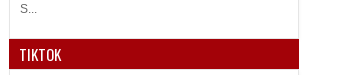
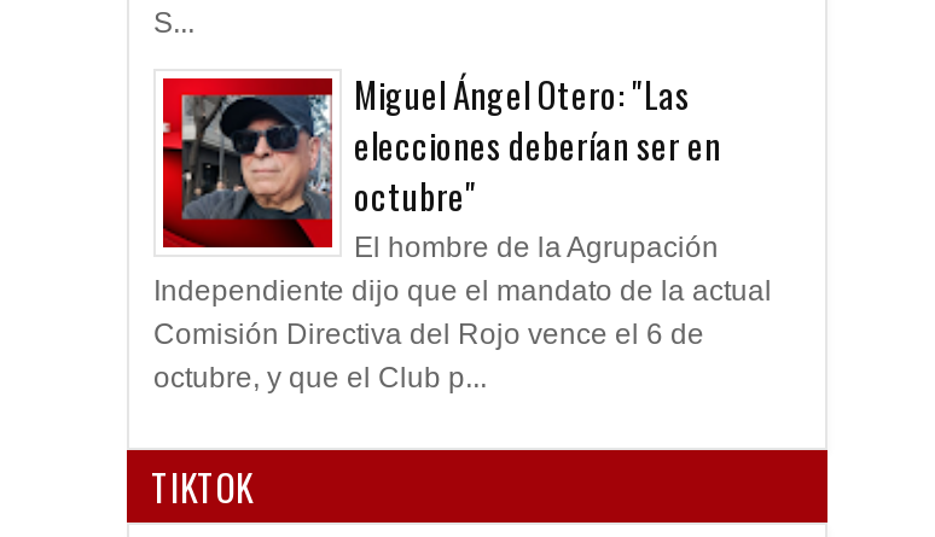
+ [image]
+ Miguel Ángel Otero: "Las
+ elecciones deberían ser en
+ octubre"
+ El hombre de la Agrupación
+ Independiente dijo que el mandato de la actual
+ Comisión Directiva del Rojo vence el 6 de
+ octubre, y que el Club p...
